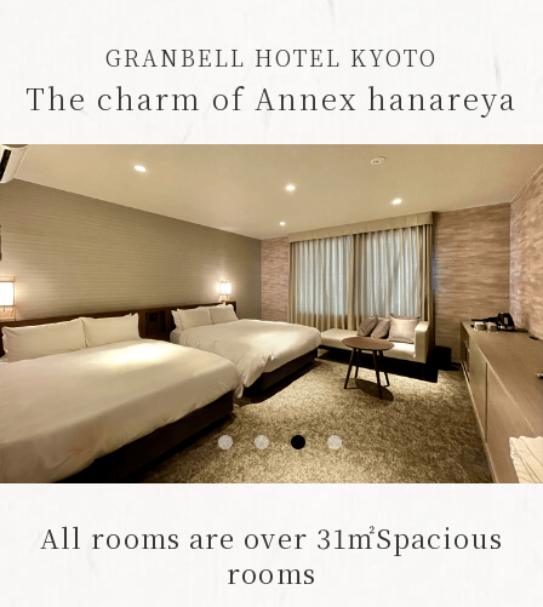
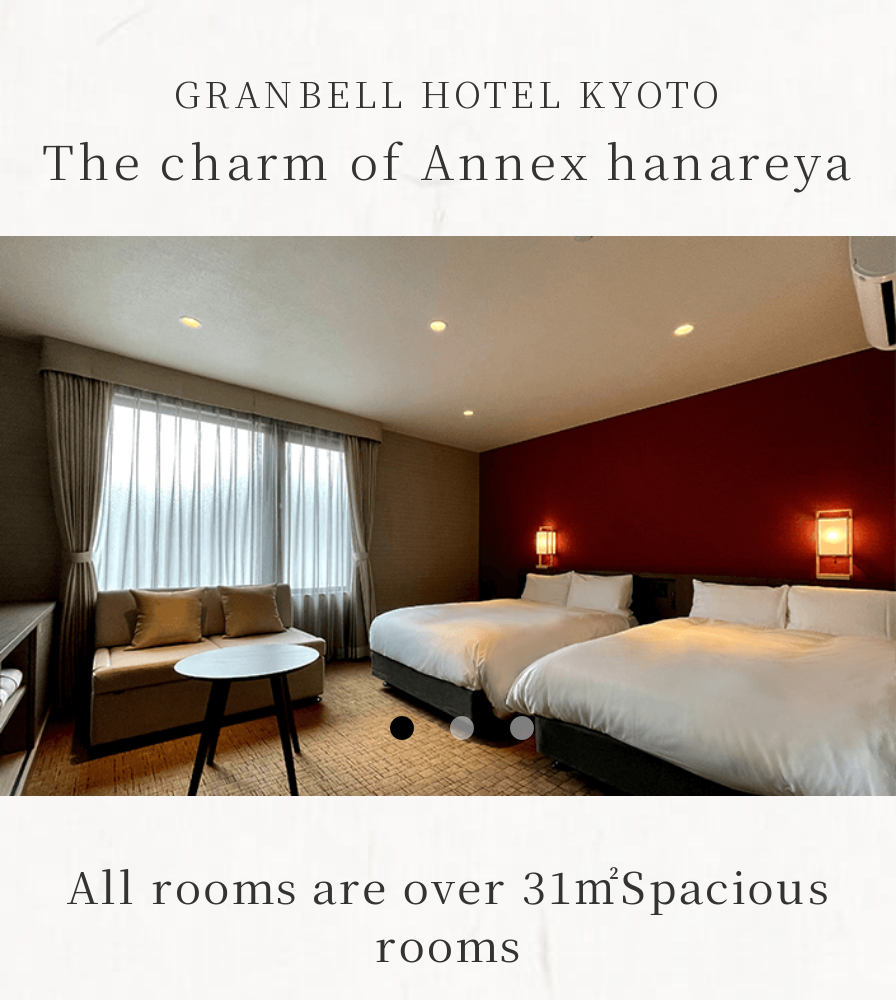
- [image]
+ [image]
